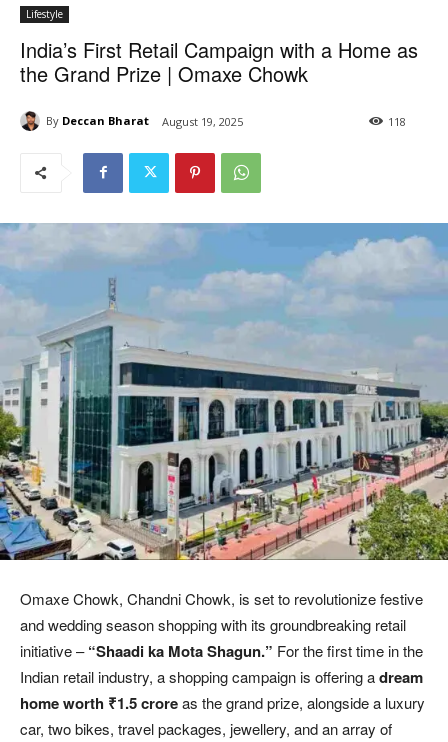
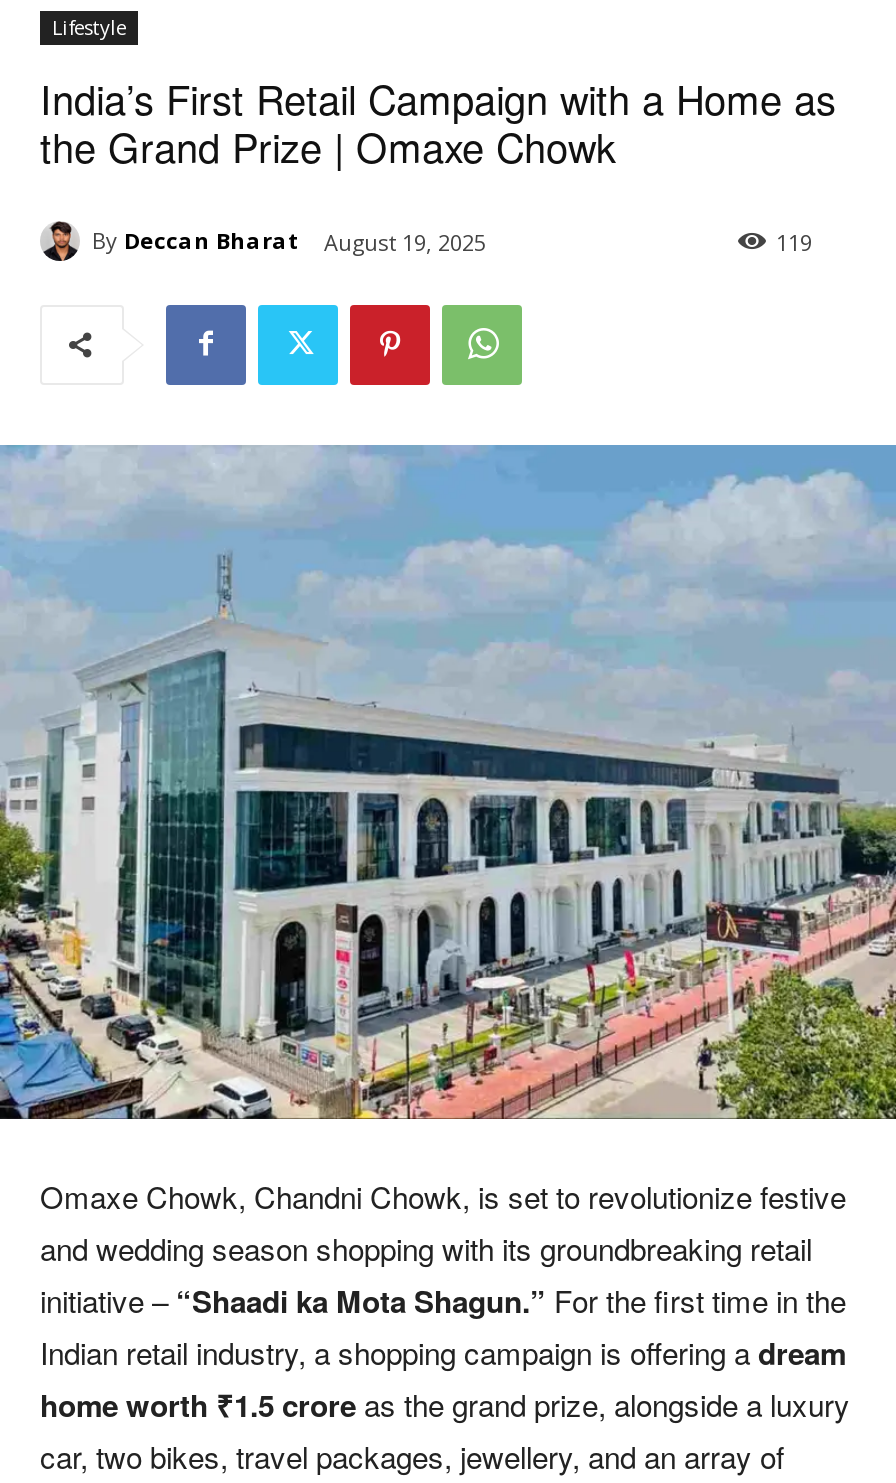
- 118
+ 119
